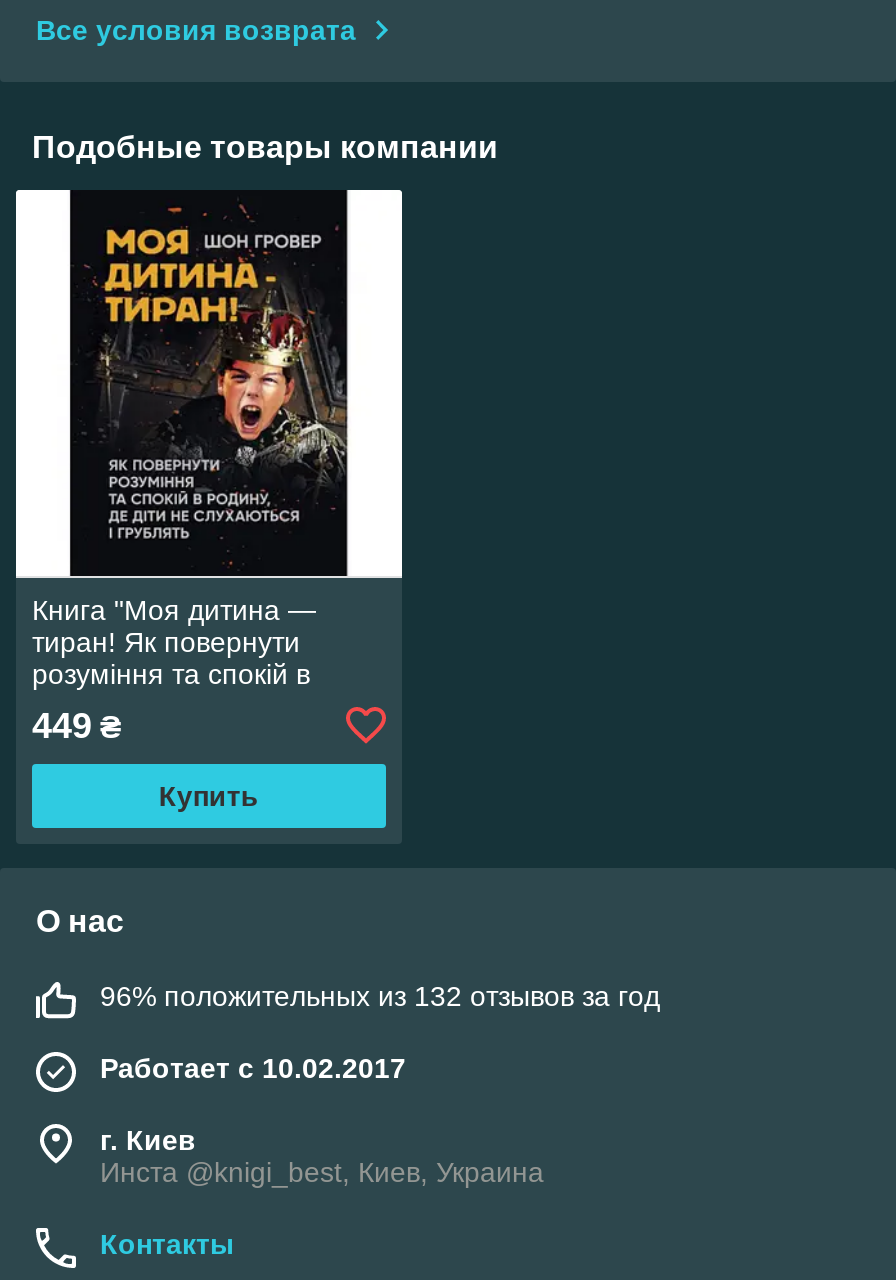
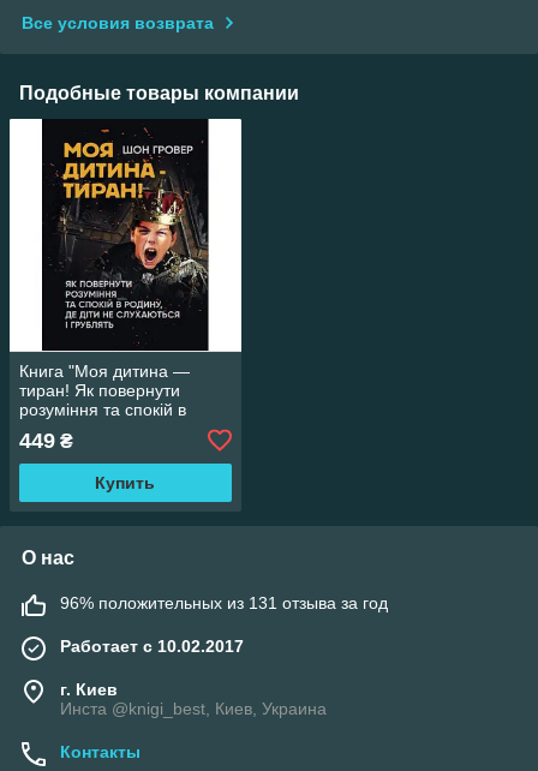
- 96% положительных из 132 отзывов за год
+ 96% положительных из 131 отзыва за год
